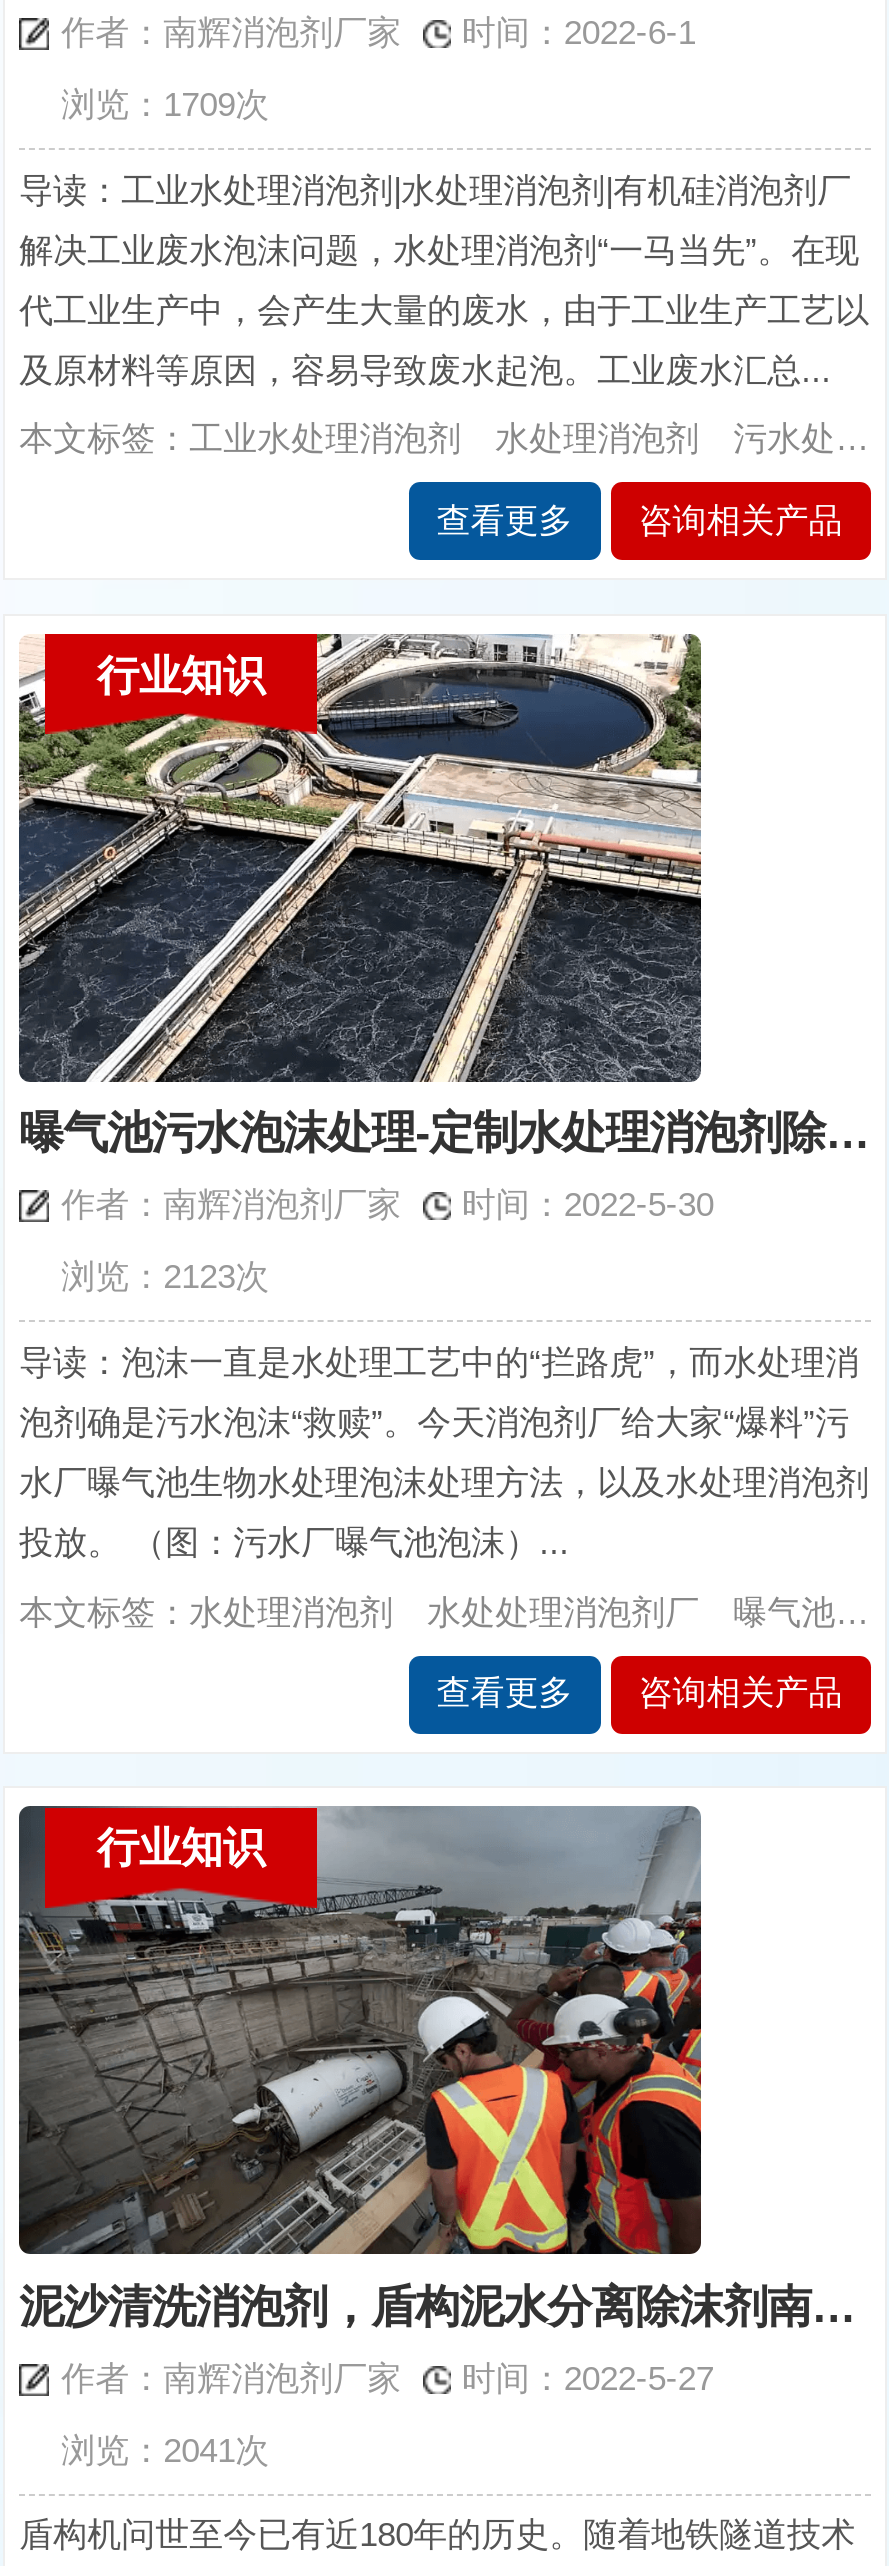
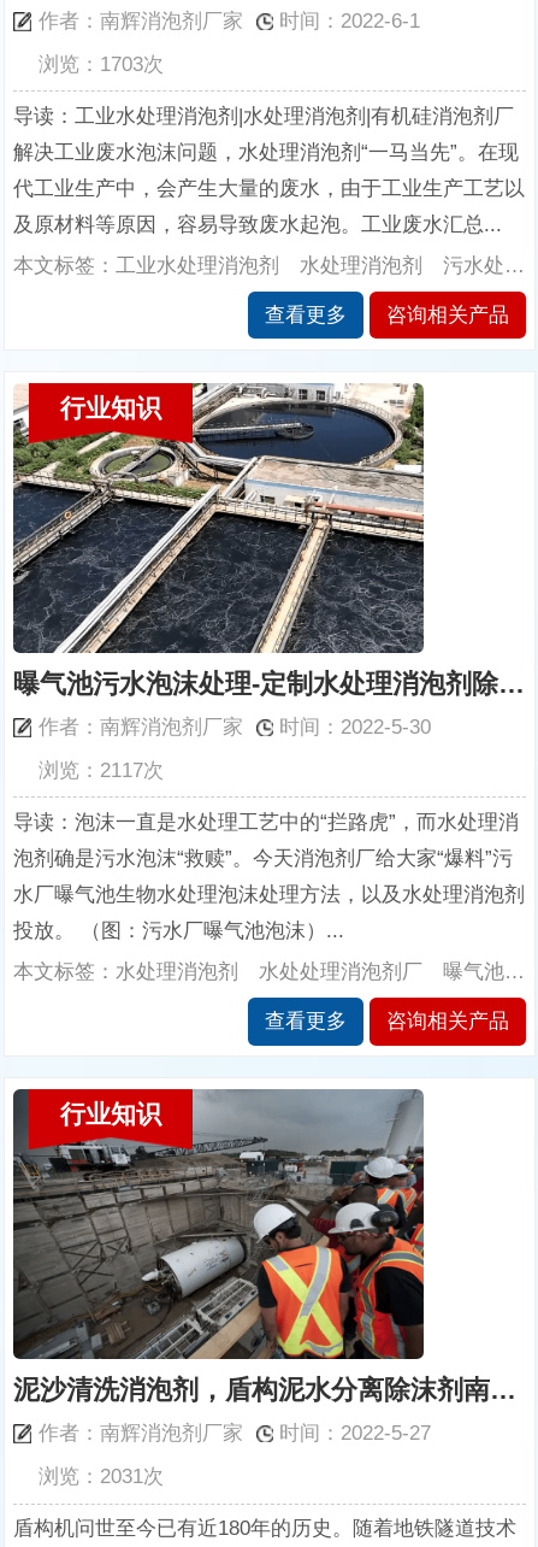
- 浏览：1709次
+ 浏览：1703次

- 浏览：2123次
+ 浏览：2117次

- 浏览：2041次
+ 浏览：2031次
